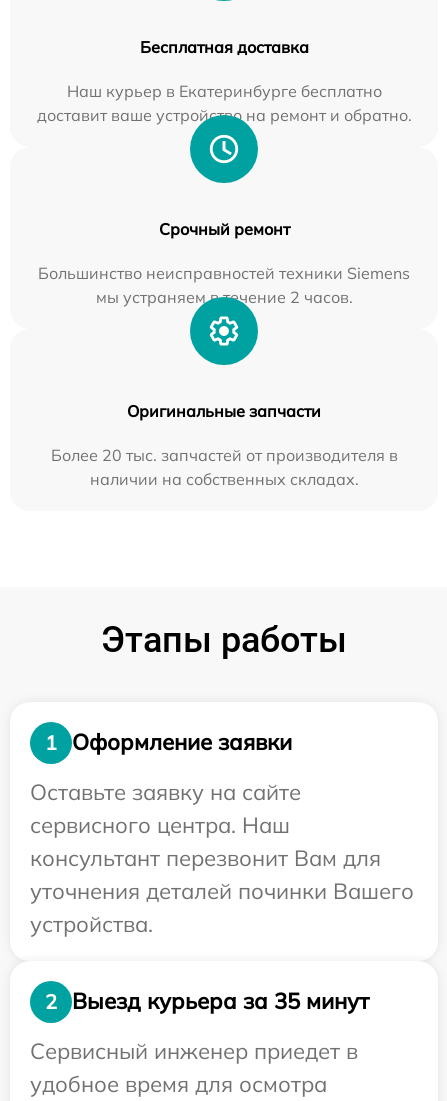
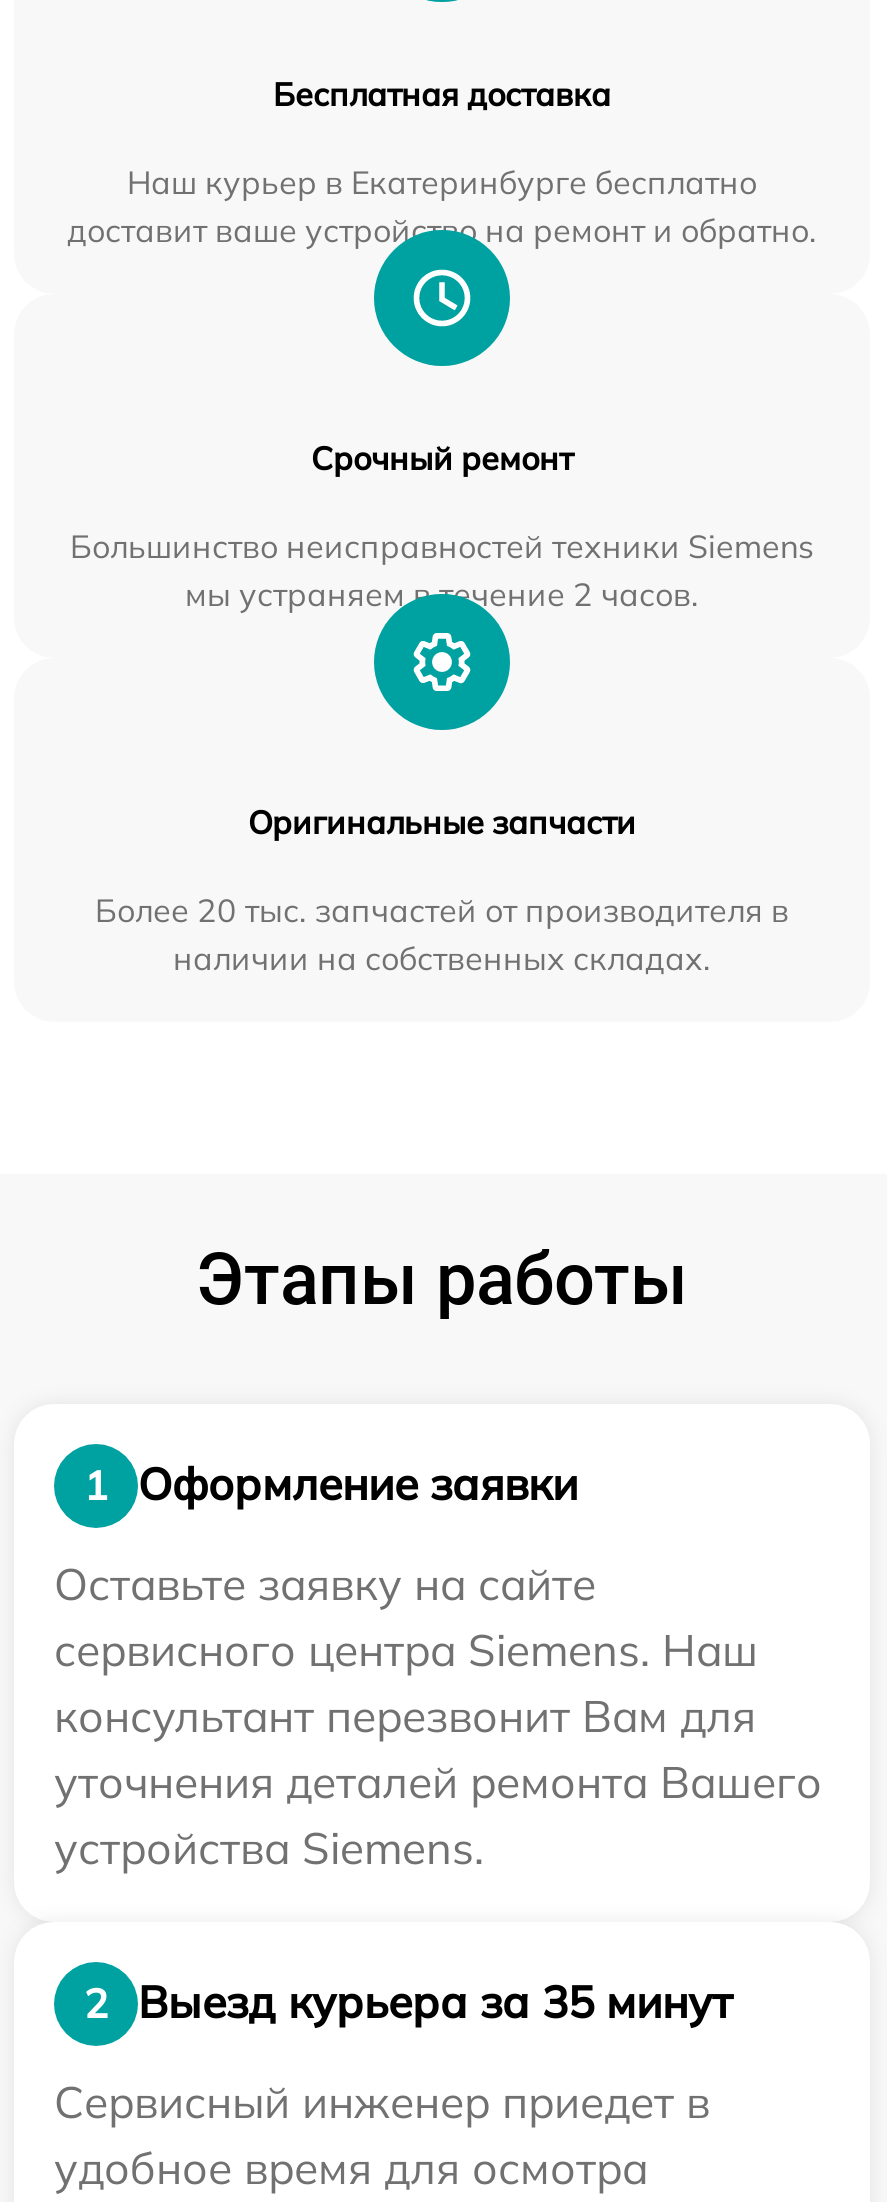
- сервисного центра. Наш
+ сервисного центра Siemens. Наш

- уточнения деталей починки Вашего
- устройства.
+ уточнения деталей ремонта Вашего
+ устройства Siemens.
